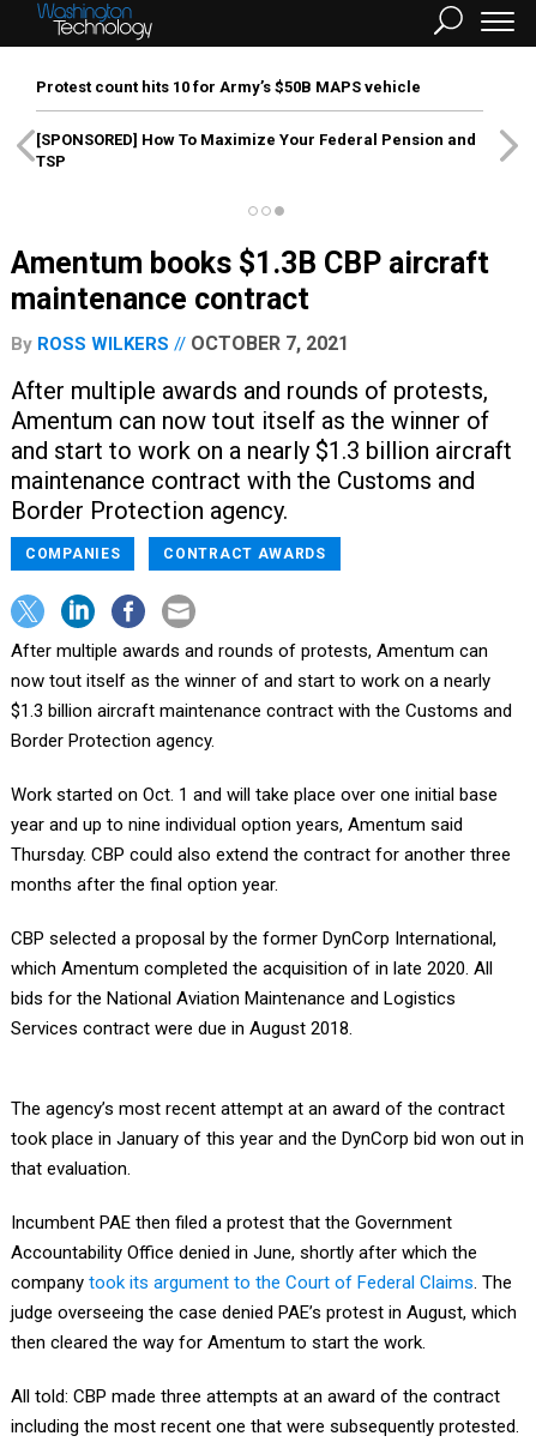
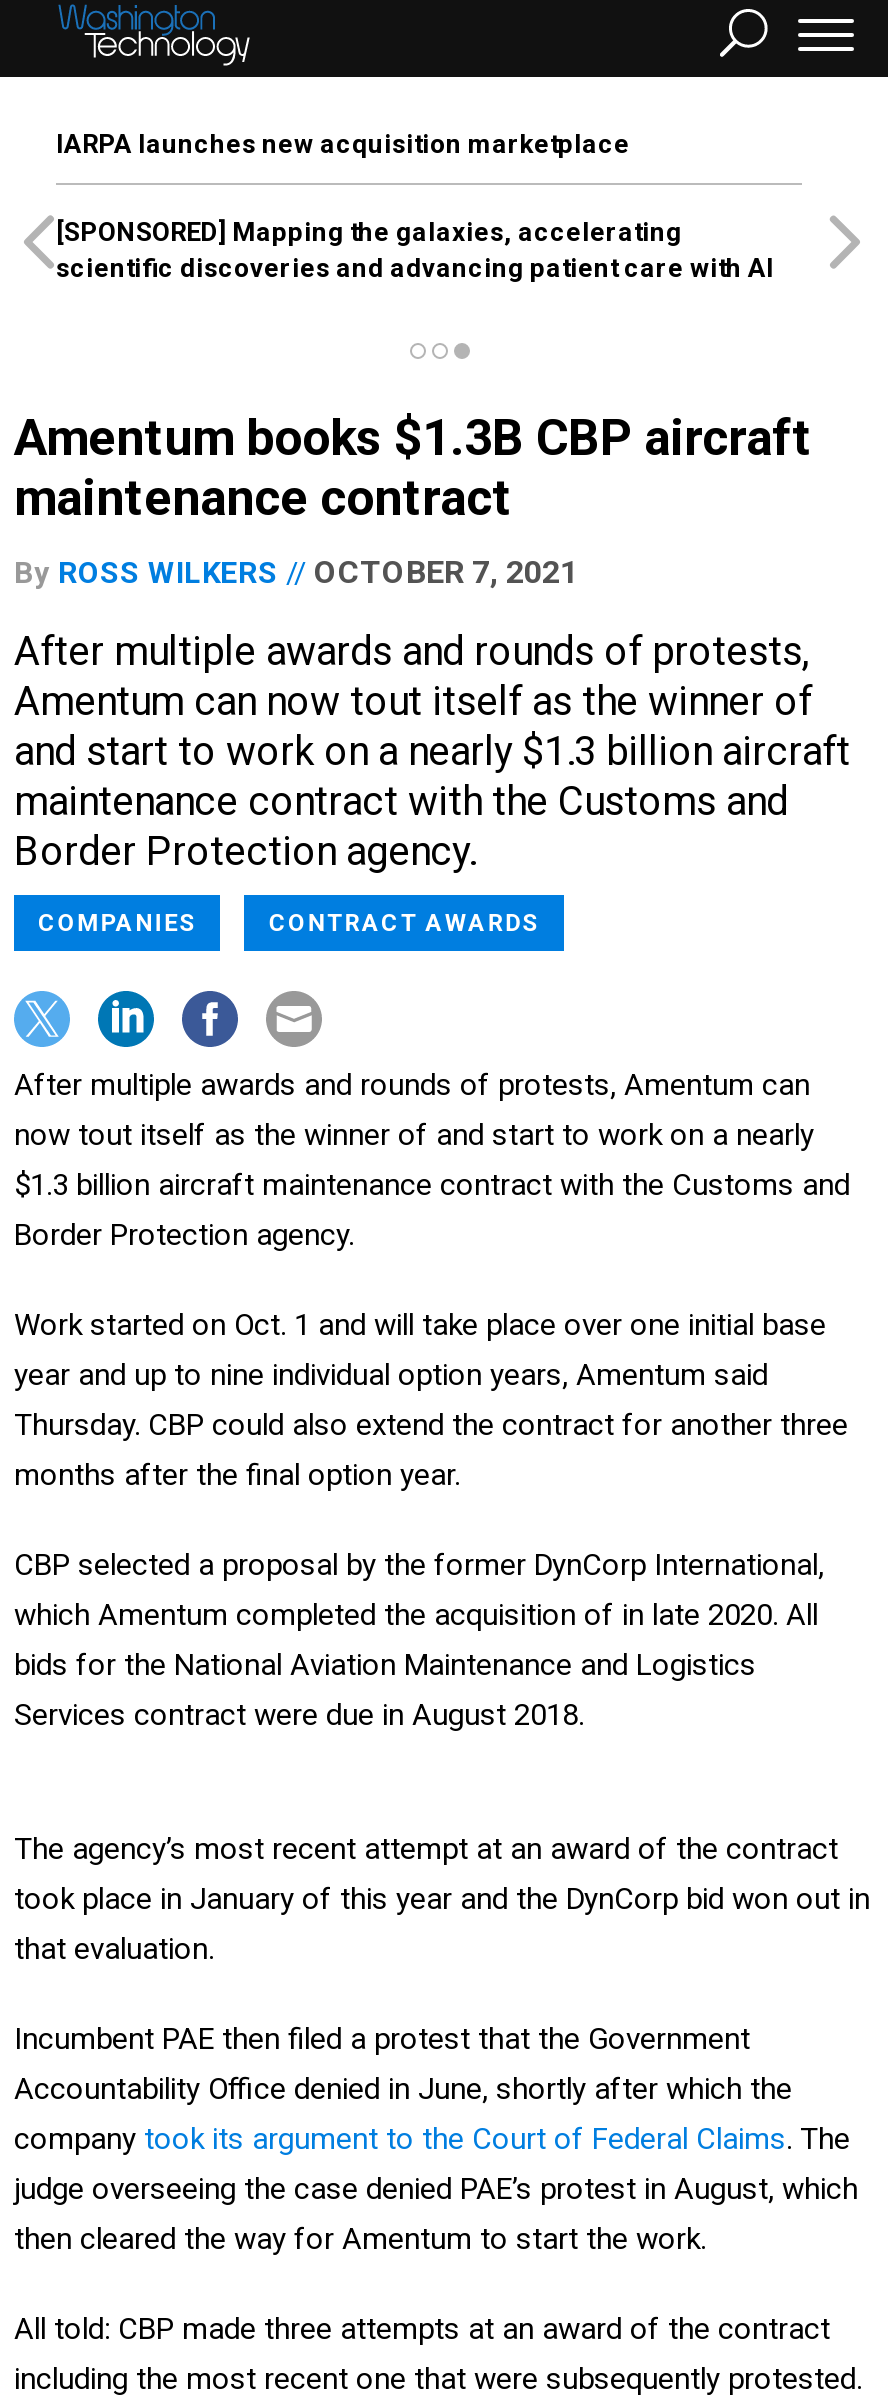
- Protest count hits 10 for Army’s $50B MAPS vehicle
+ IARPA launches new acquisition marketplace

- [SPONSORED] How To Maximize Your Federal Pension and
- TSP
+ [SPONSORED] Mapping the galaxies, accelerating
+ scientific discoveries and advancing patient care with AI
